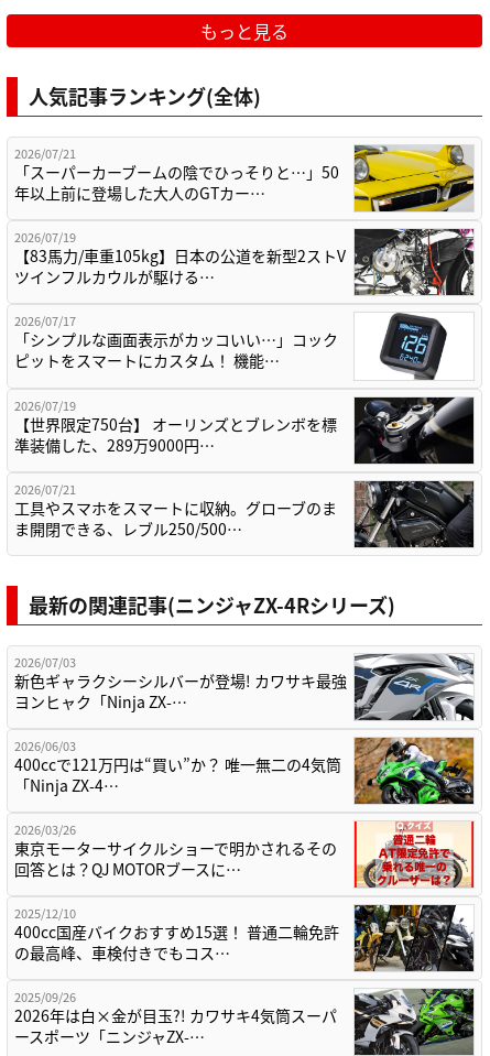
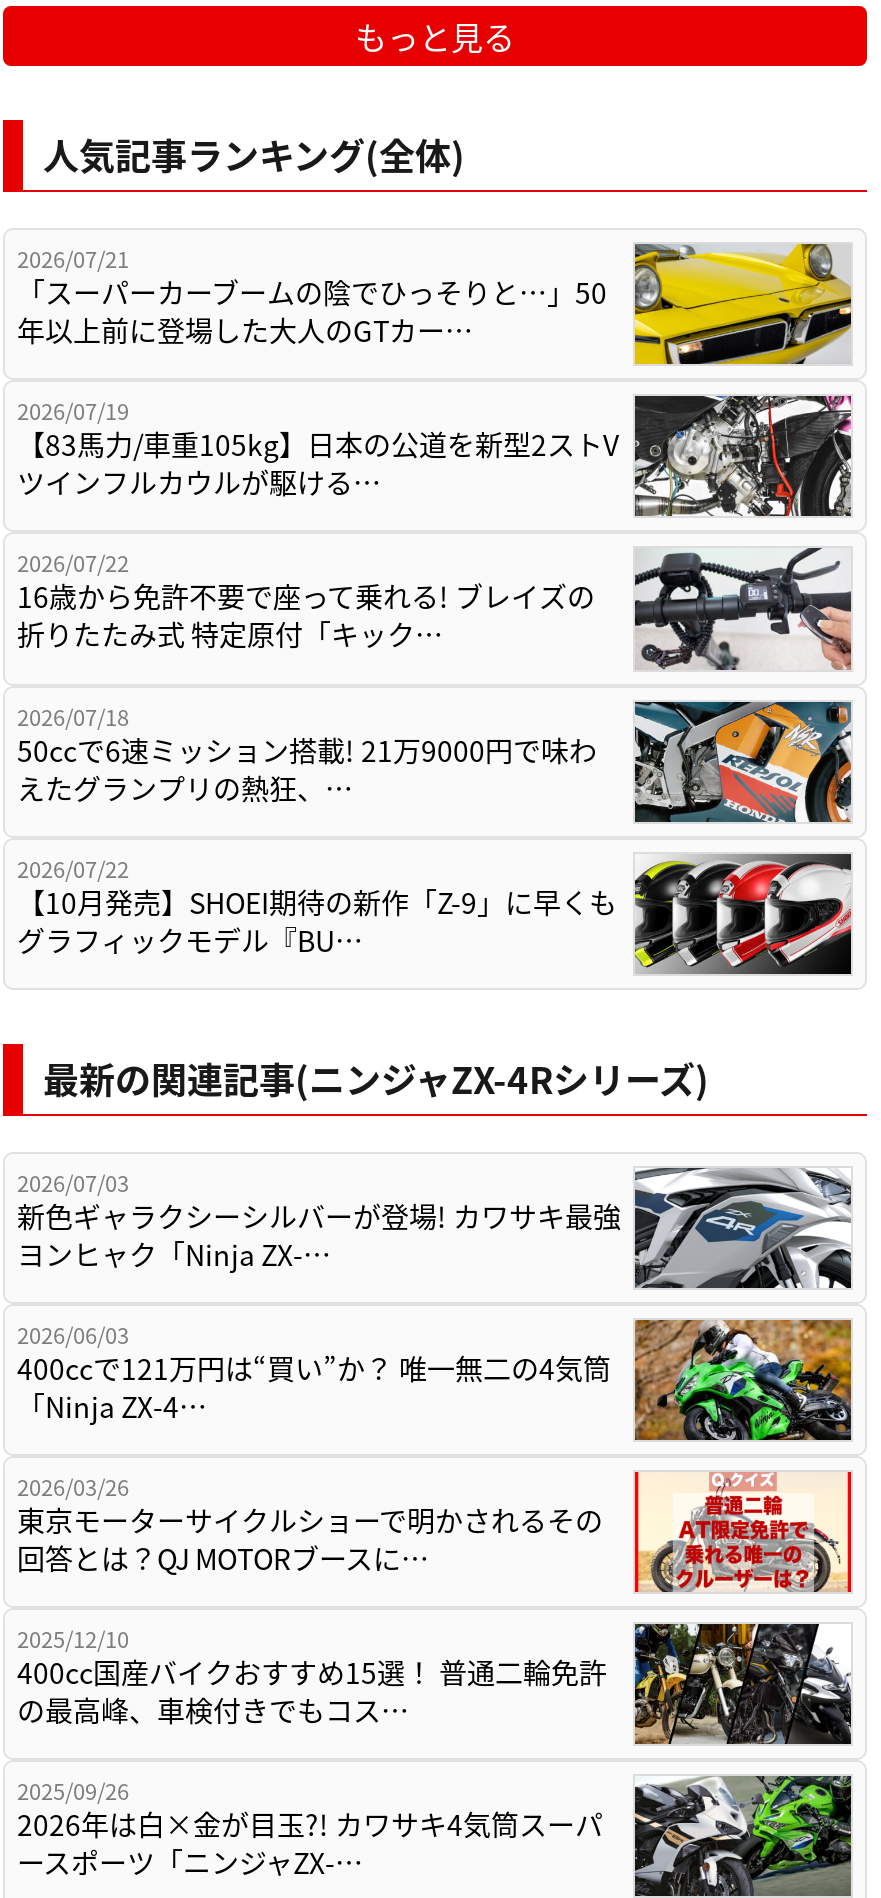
- [image]
- 2026/07/17
- 「シンプルな画面表示がカッコいい…」コック
- ピットをスマートにカスタム！ 機能…
+ [image]
+ 2026/07/22
+ 16歳から免許不要で座って乗れる! ブレイズの
+ 折りたたみ式 特定原付「キック…

- [image]
- 2026/07/19
- 【世界限定750台】 オーリンズとブレンボを標
- 準装備した、289万9000円…
+ [image]
+ 2026/07/18
+ 50ccで6速ミッション搭載! 21万9000円で味わ
+ えたグランプリの熱狂、…

- [image]
- 2026/07/21
- 工具やスマホをスマートに収納。グローブのま
- ま開閉できる、レブル250/500…
+ [image]
+ 2026/07/22
+ 【10月発売】SHOEI期待の新作「Z-9」に早くも
+ グラフィックモデル『BU…
